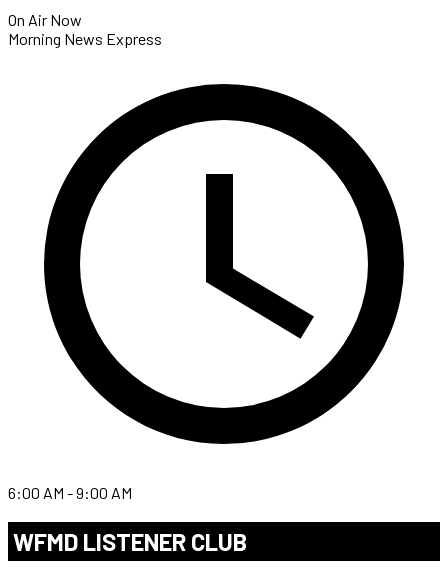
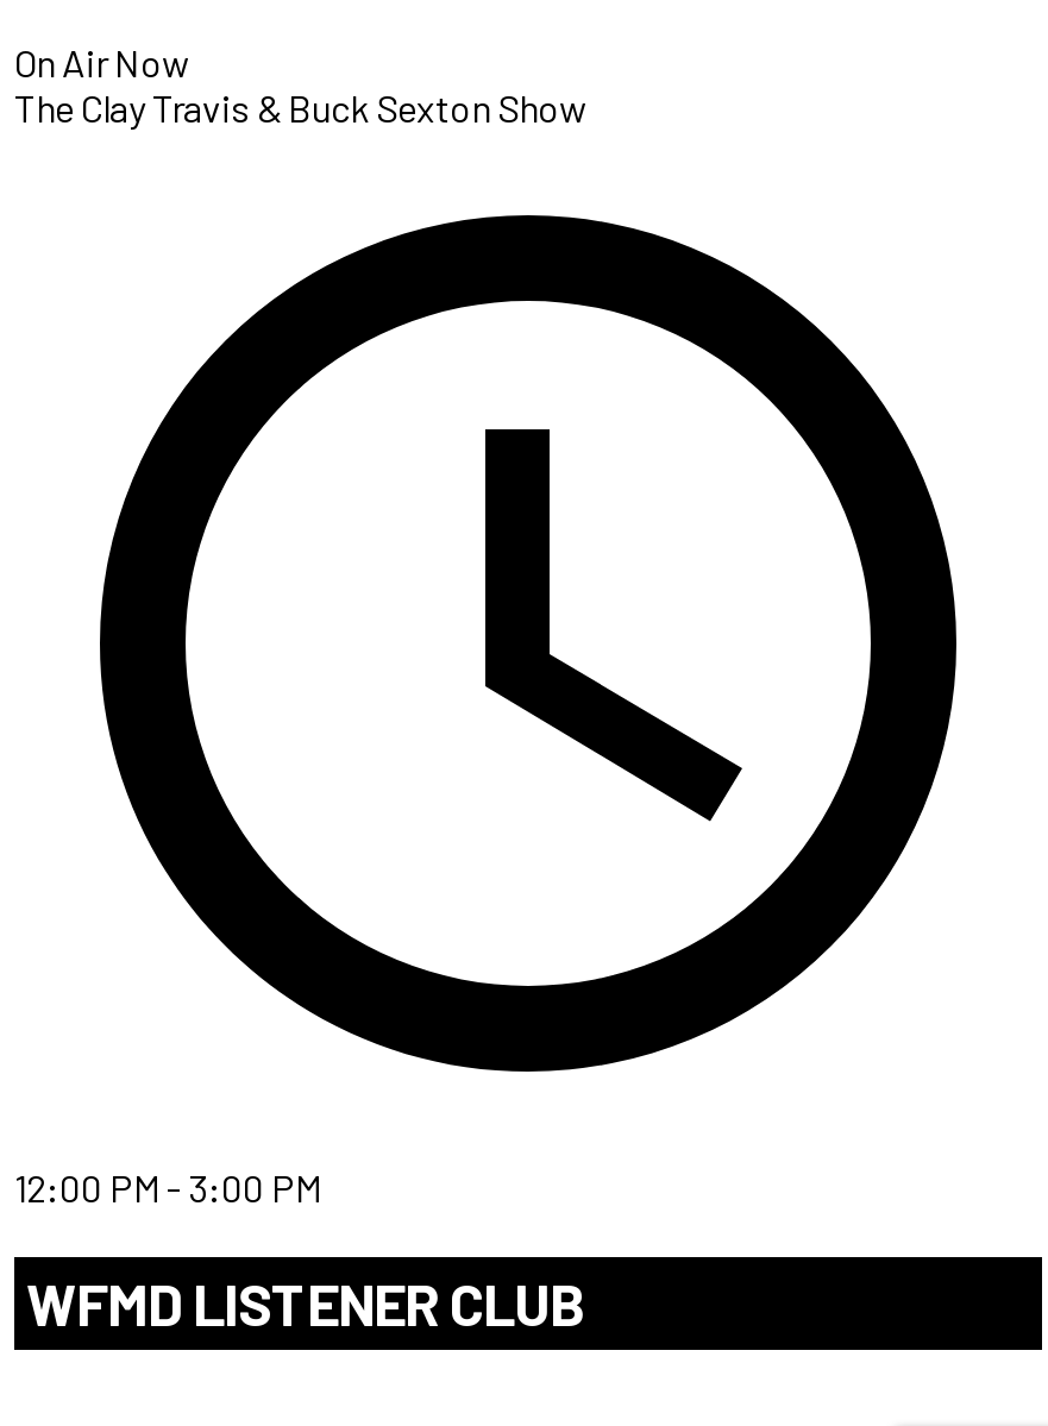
- Morning News Express
+ The Clay Travis & Buck Sexton Show

- 6:00 AM - 9:00 AM
+ 12:00 PM - 3:00 PM
